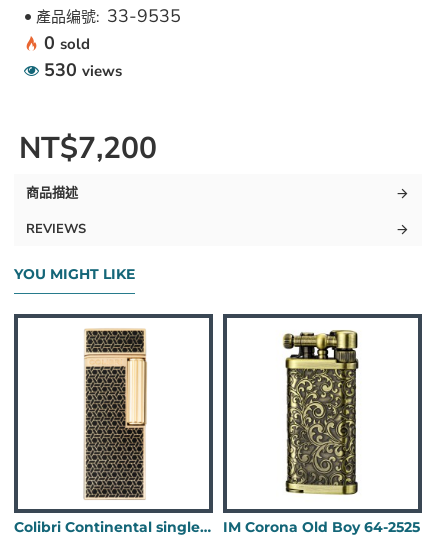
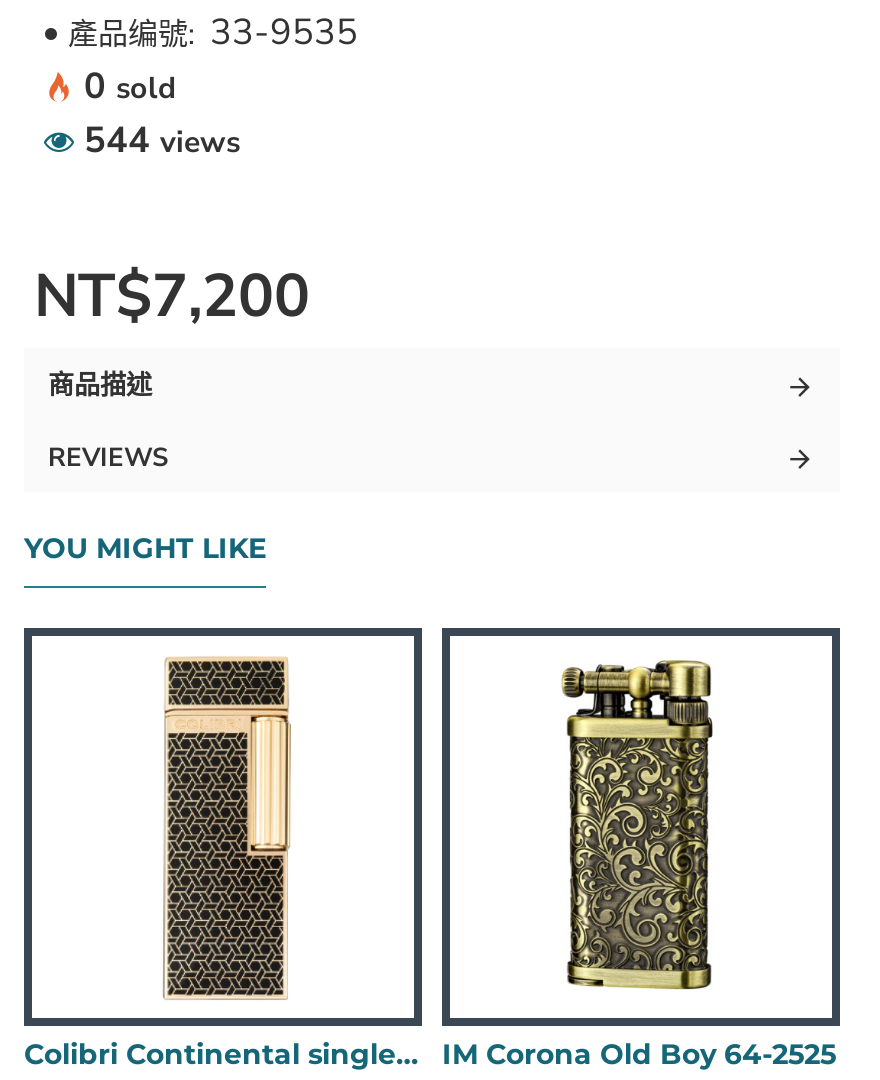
- 530 views
+ 544 views
